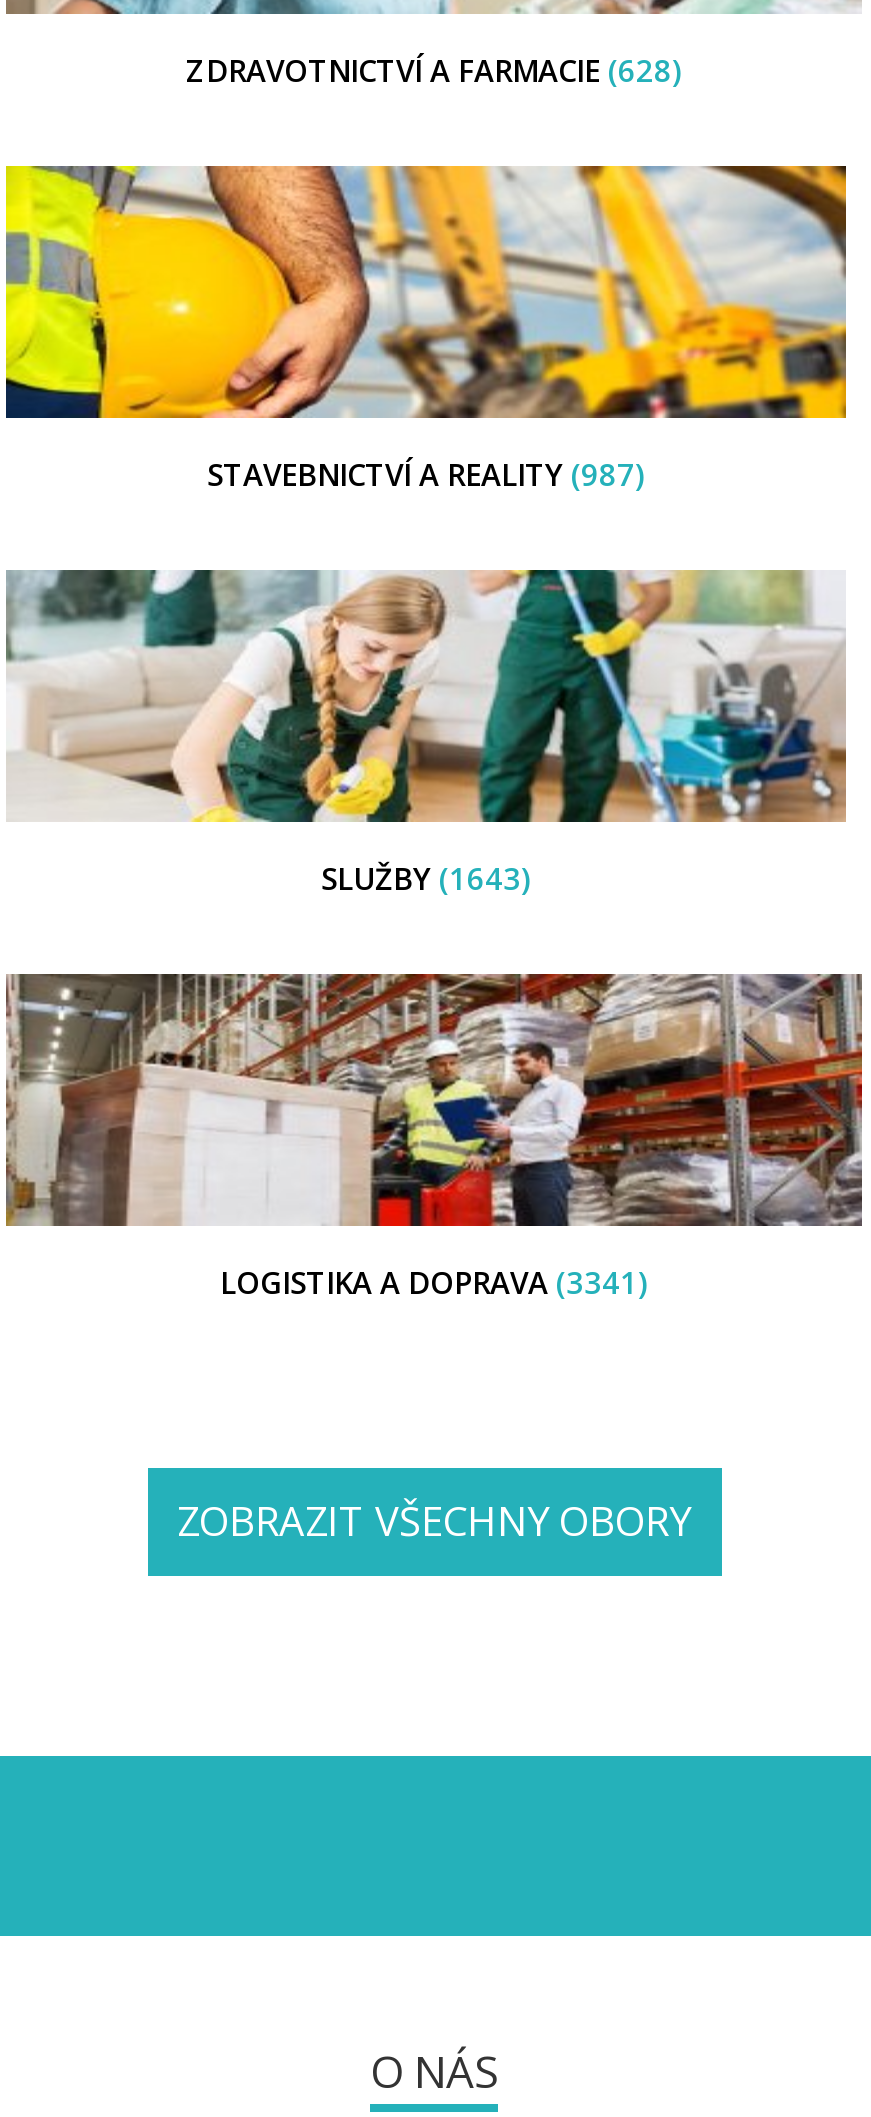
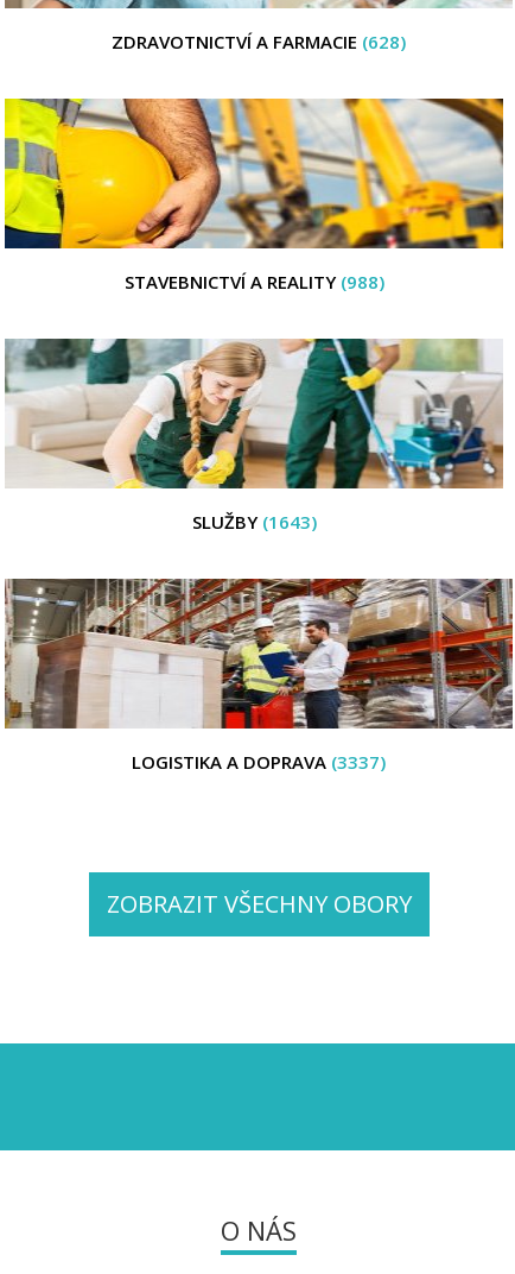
- STAVEBNICTVÍ A REALITY (987)
+ STAVEBNICTVÍ A REALITY (988)

- LOGISTIKA A DOPRAVA (3341)
+ LOGISTIKA A DOPRAVA (3337)
